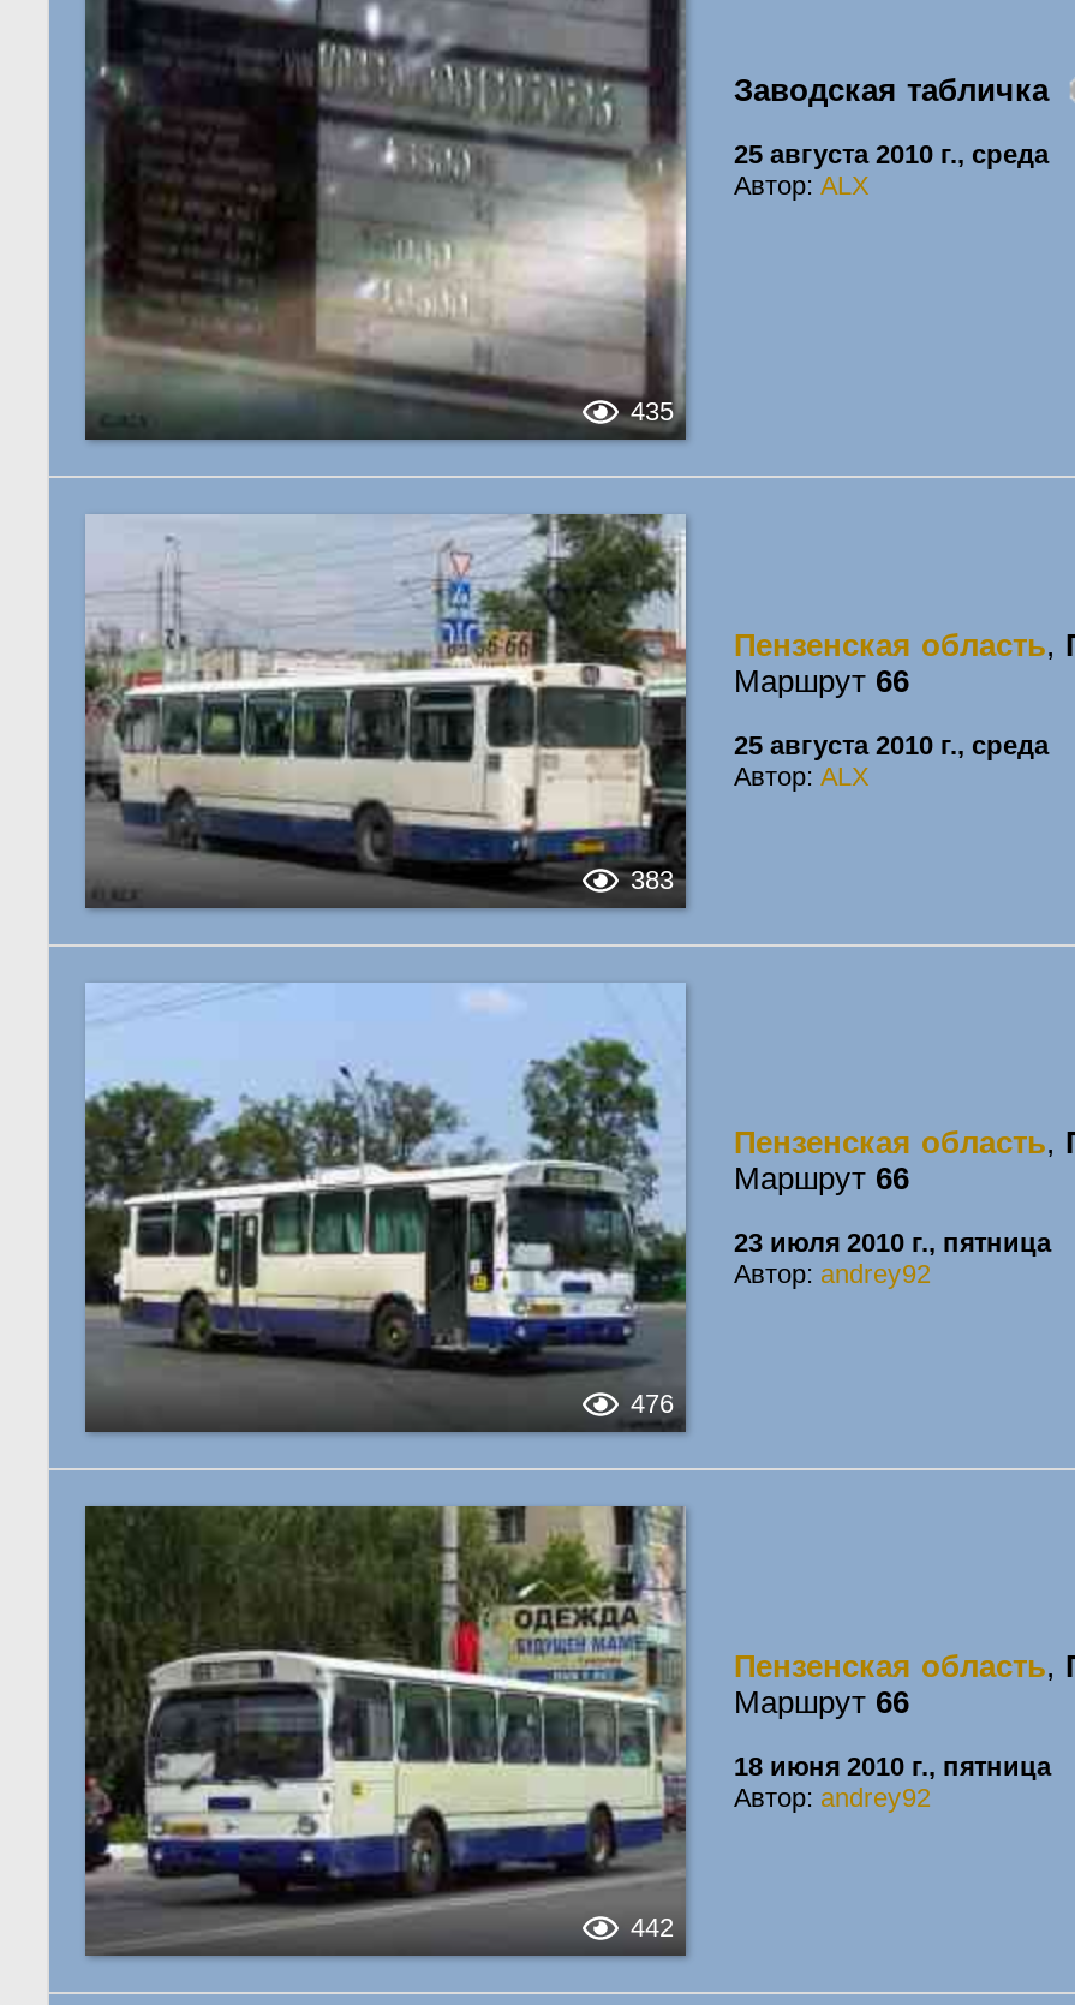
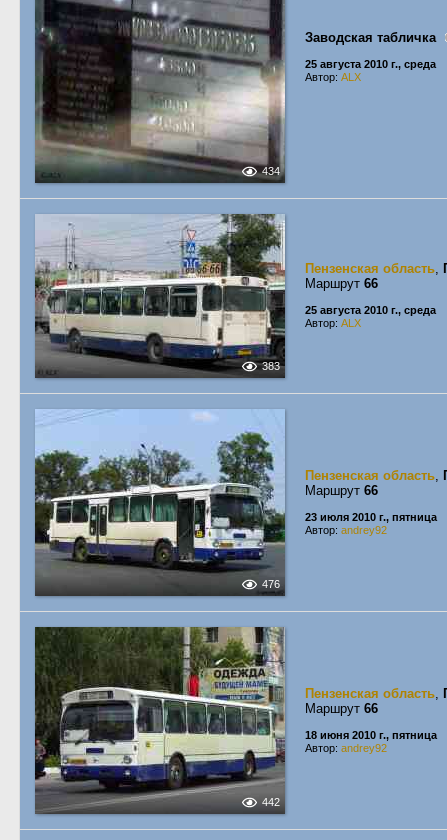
- 435
+ 434
